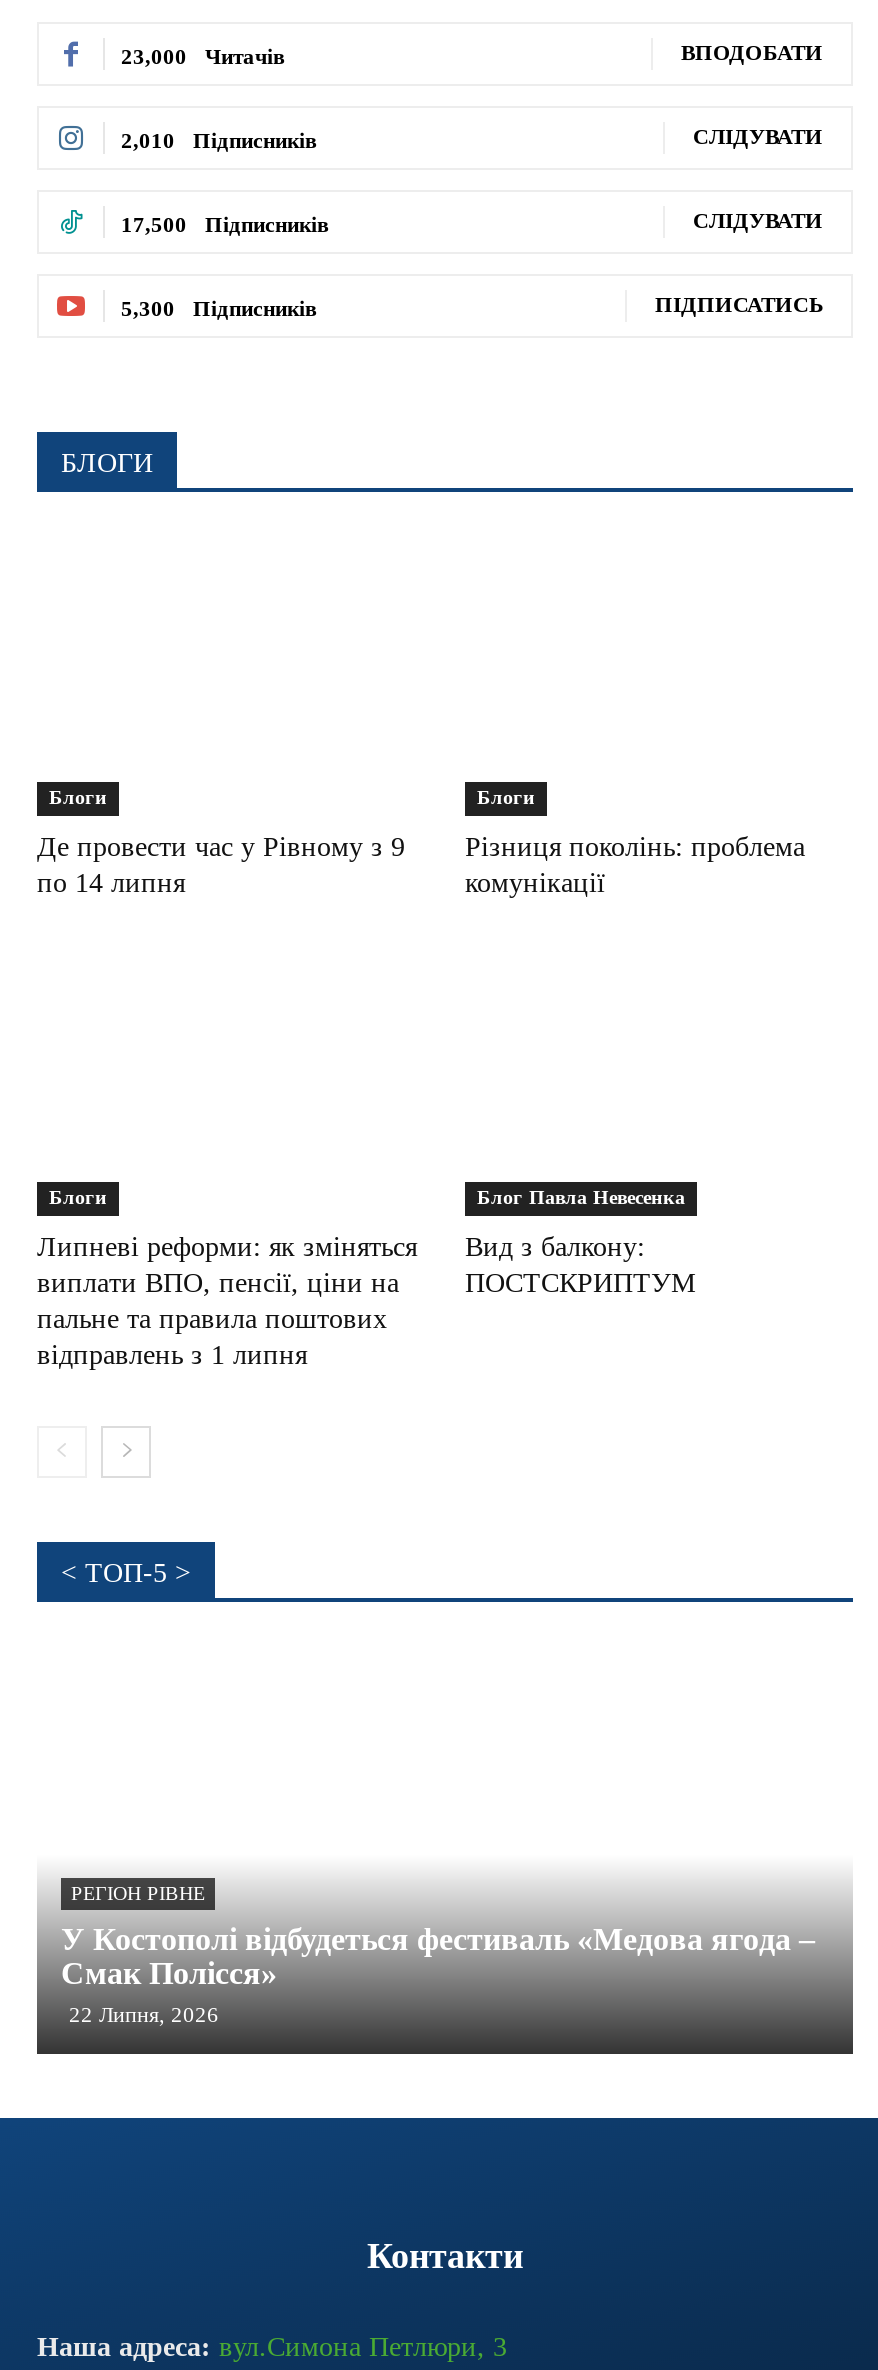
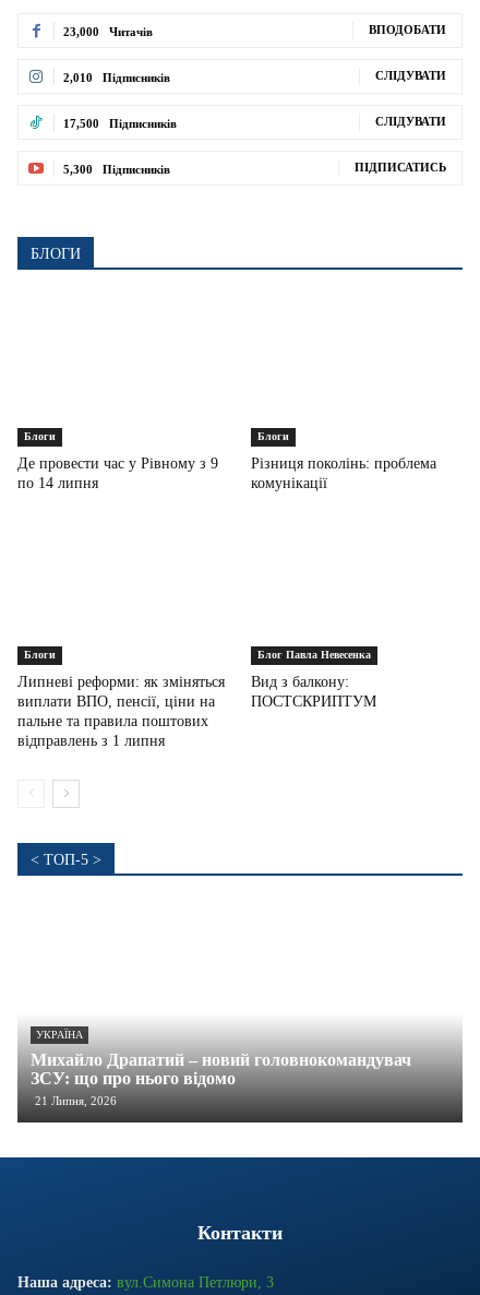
- РЕГІОН РІВНЕ
+ УКРАЇНА

- У Костополі відбудеться фестиваль «Медова ягода –
- Смак Полісся»
- 22 Липня, 2026
+ Михайло Драпатий – новий головнокомандувач
+ ЗСУ: що про нього відомо
+ 21 Липня, 2026
